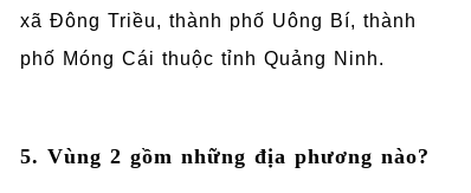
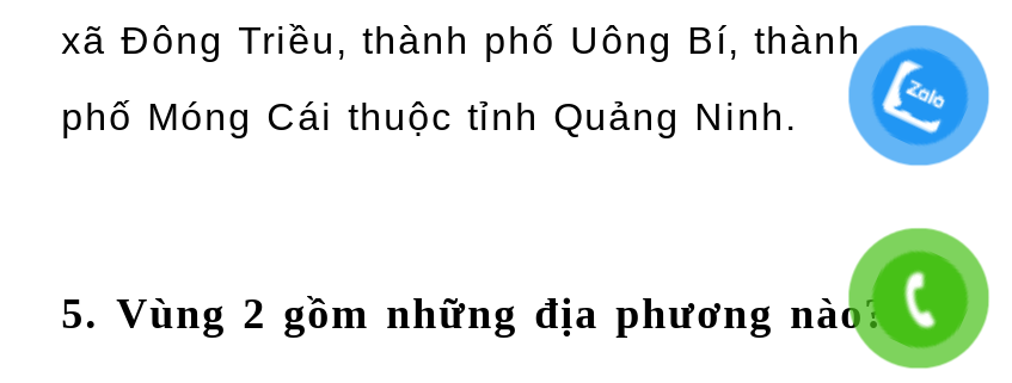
+ [image]

+ [image]
